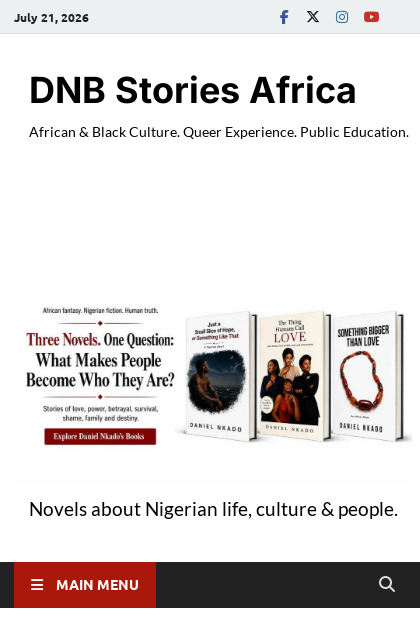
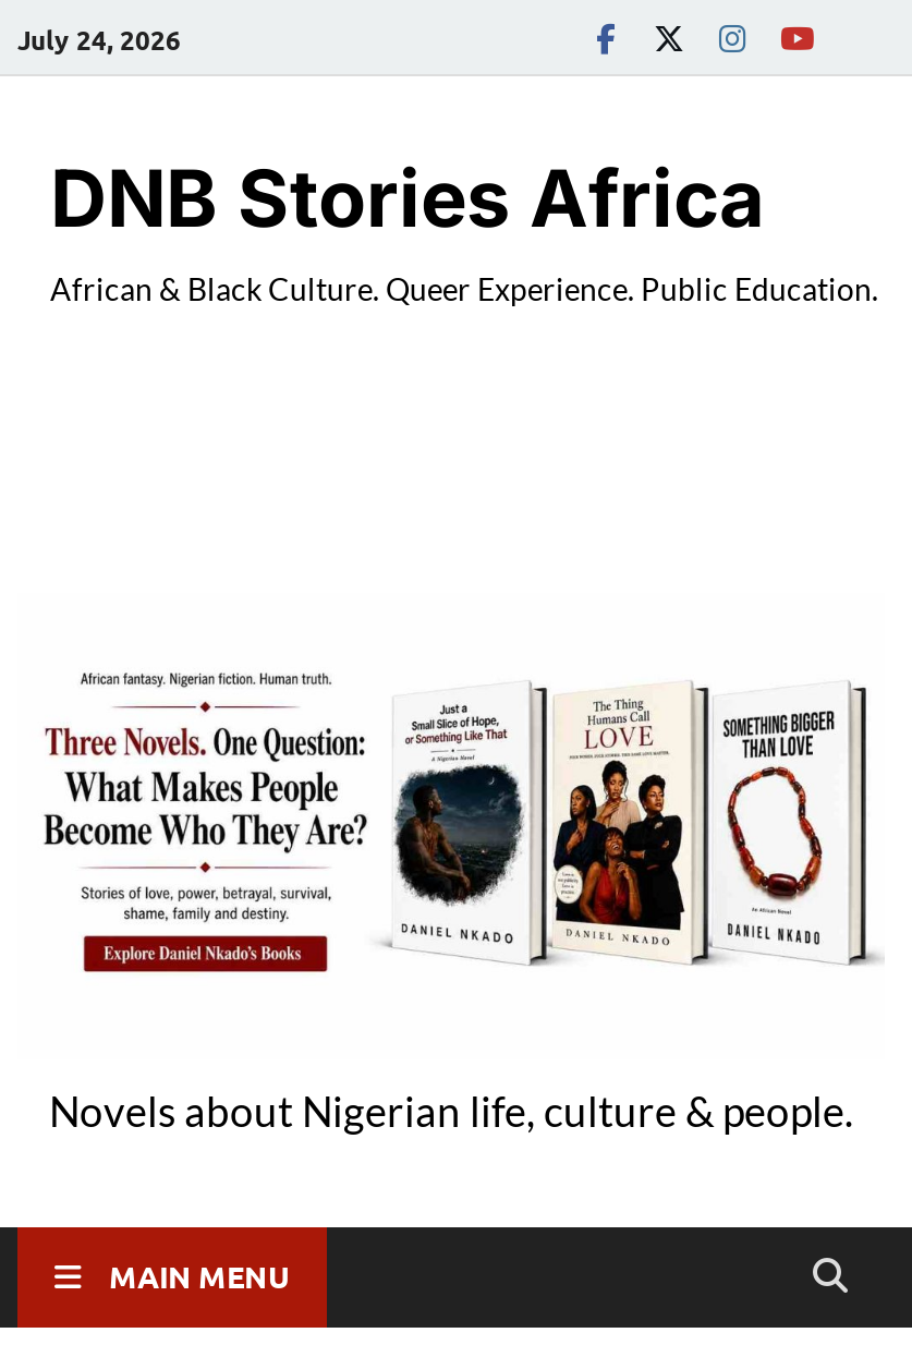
- July 21, 2026
+ July 24, 2026
